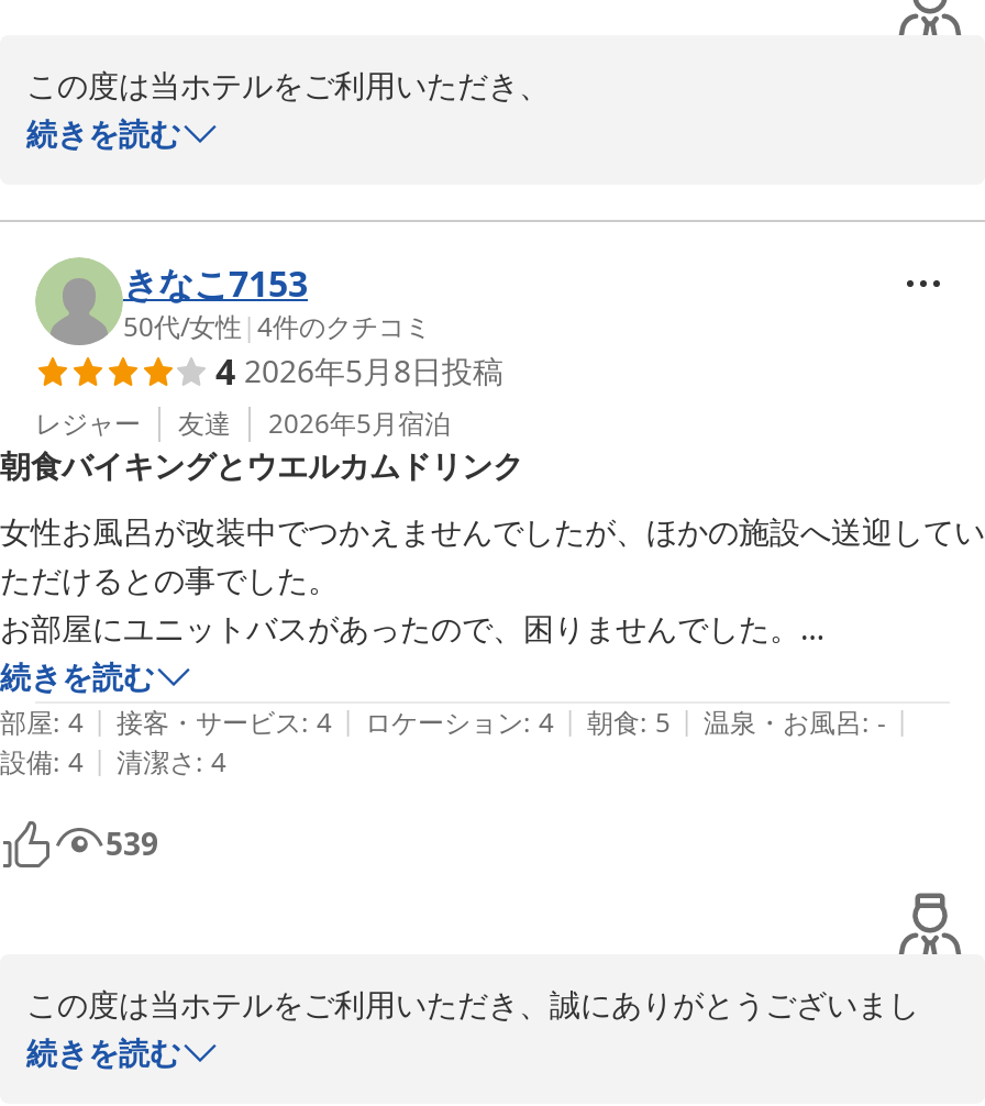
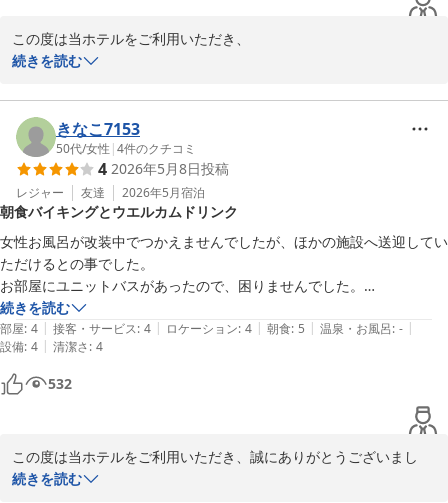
- 539
+ 532
